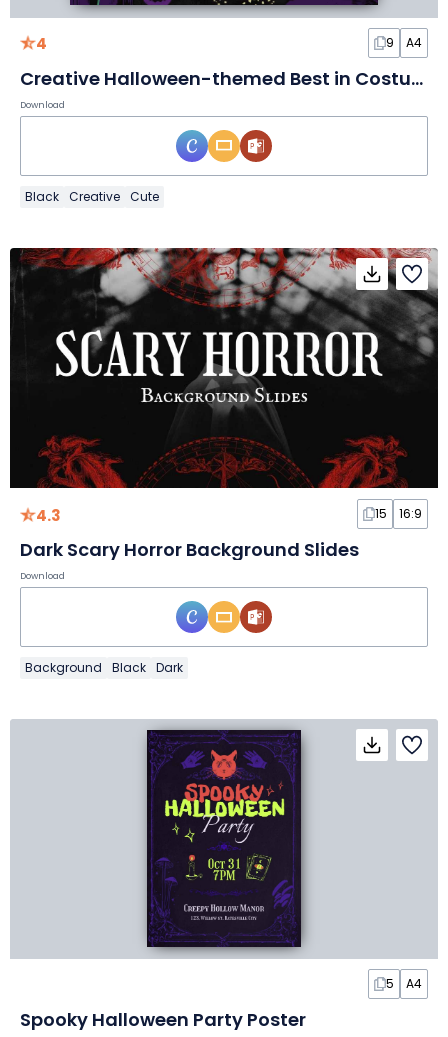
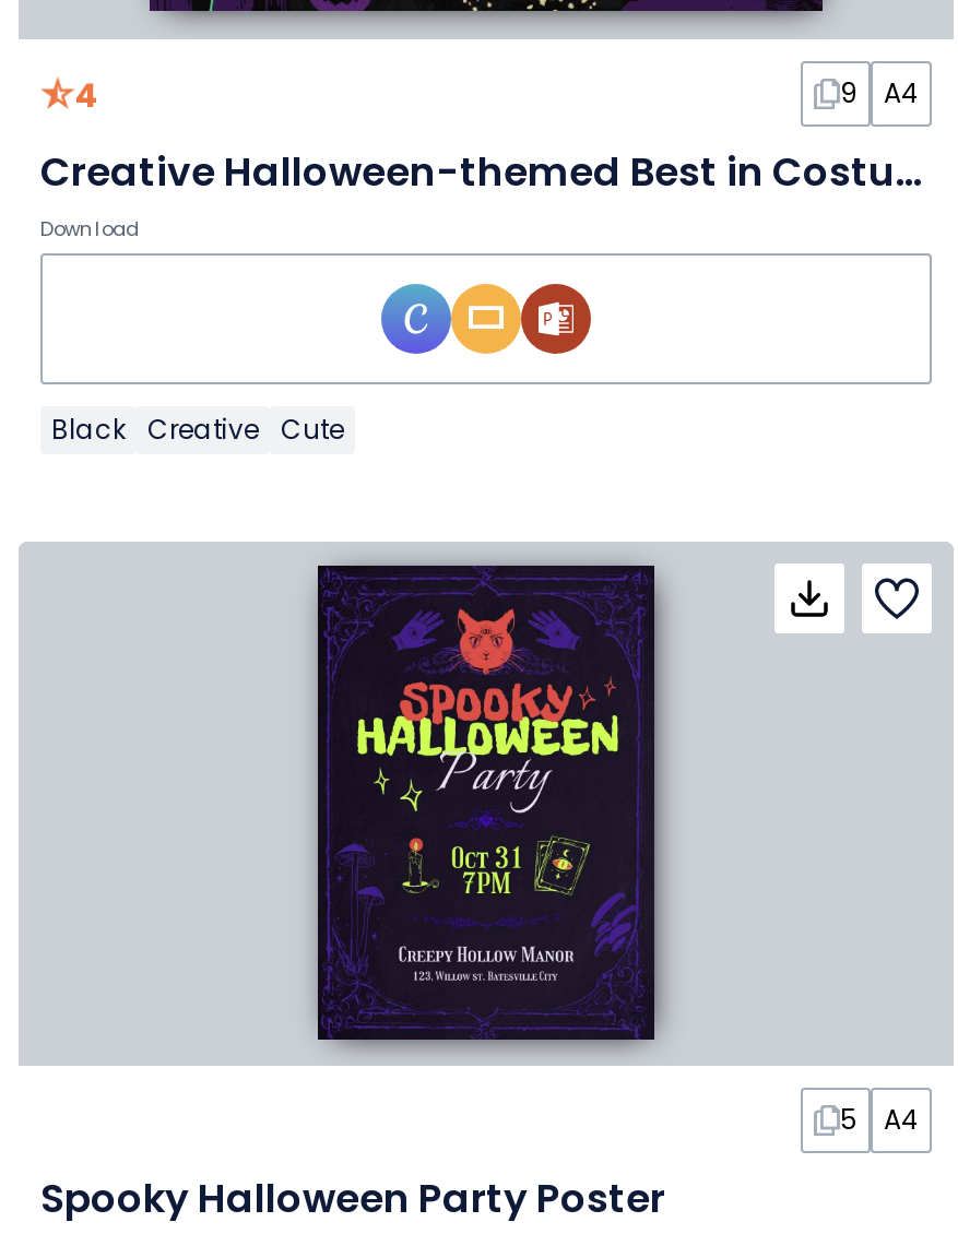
- [image]
- 4.3
- 15
- 16:9
- Dark Scary Horror Background Slides
- Download

- Background Black Dark
